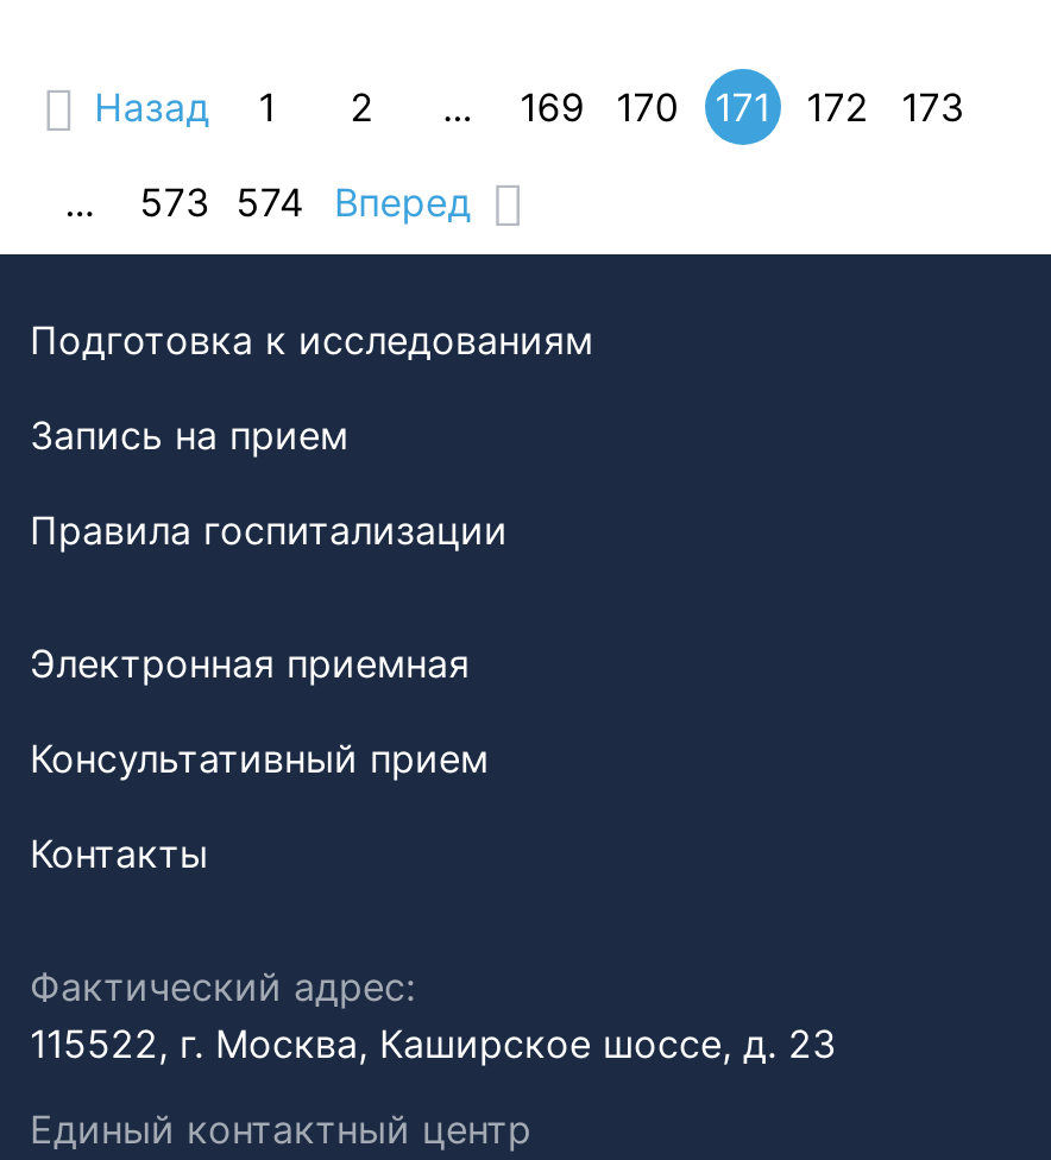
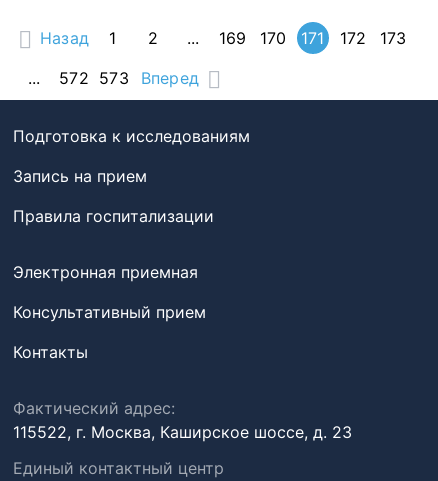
- 573 574
+ 572 573
